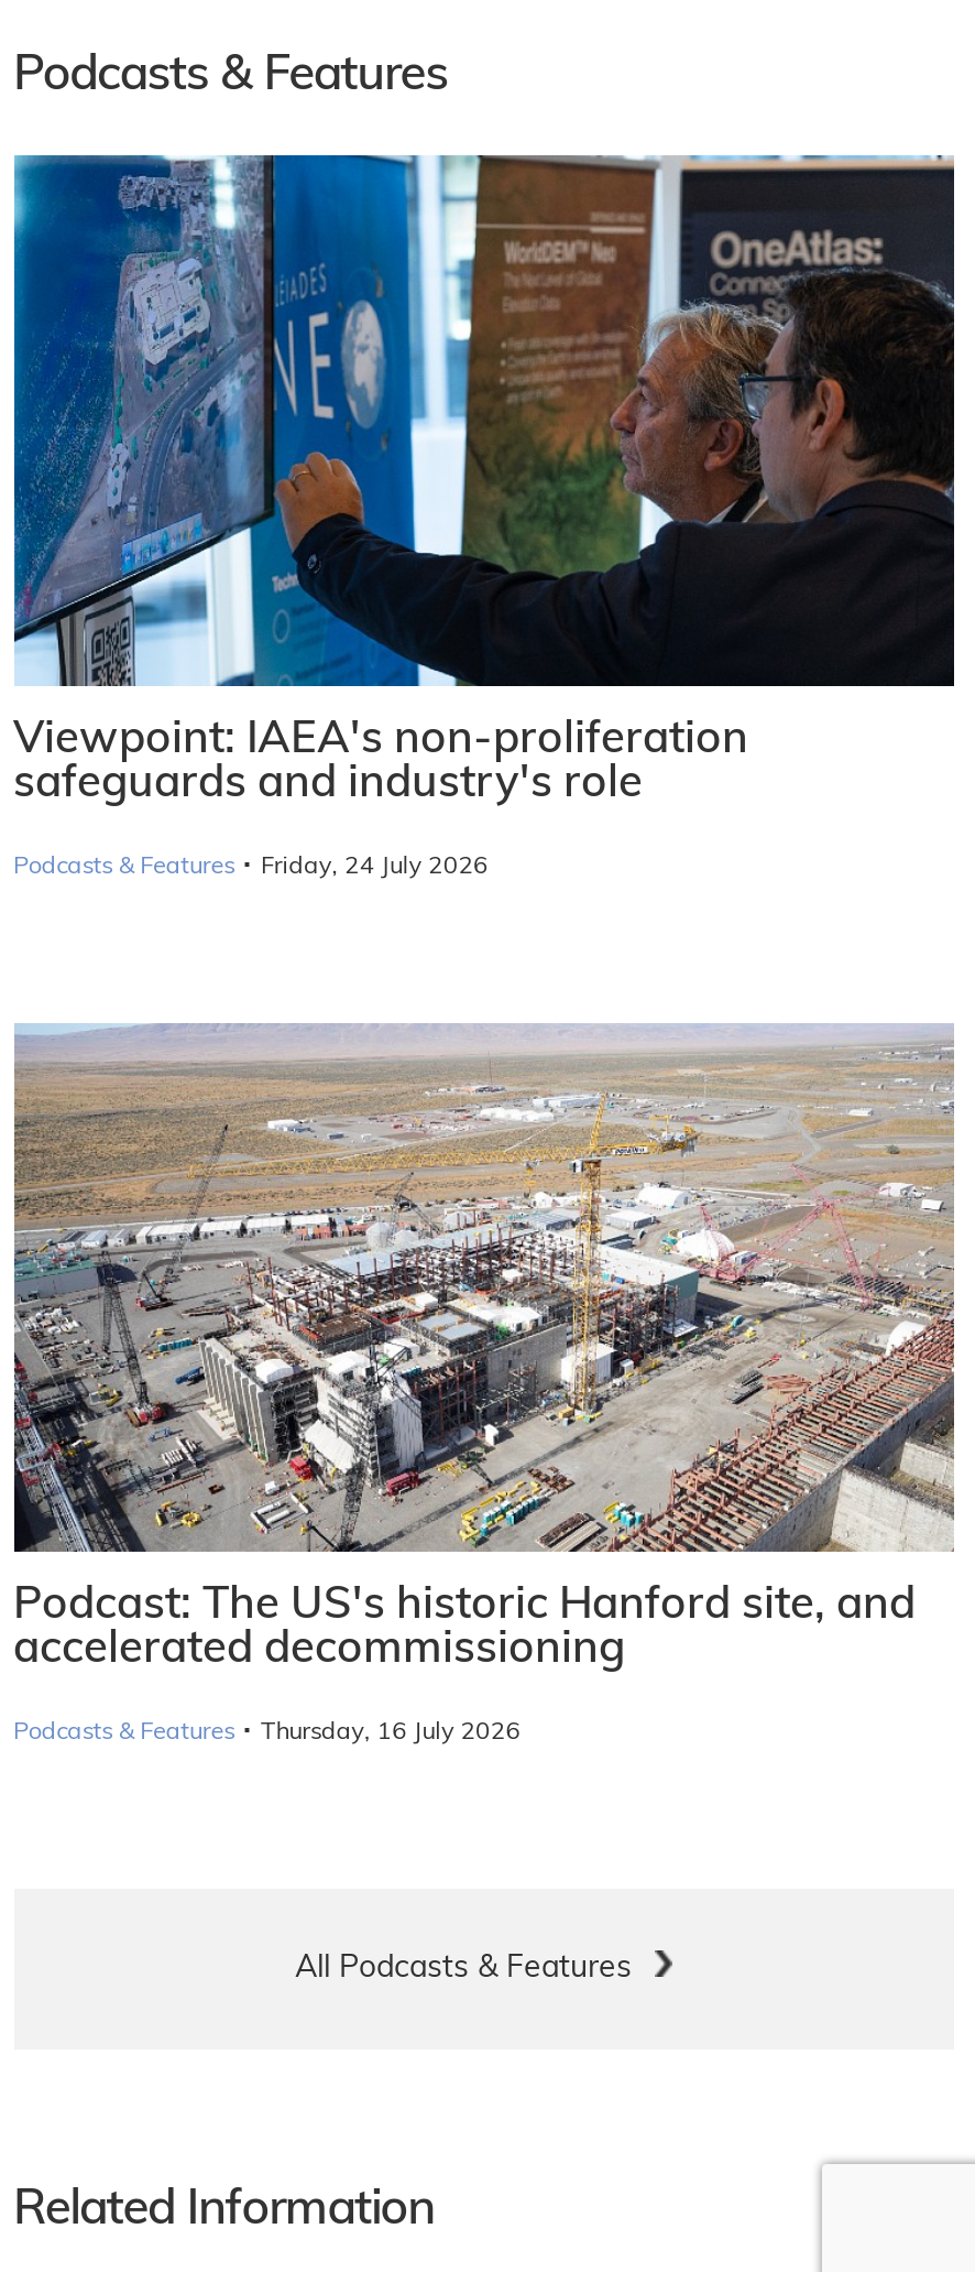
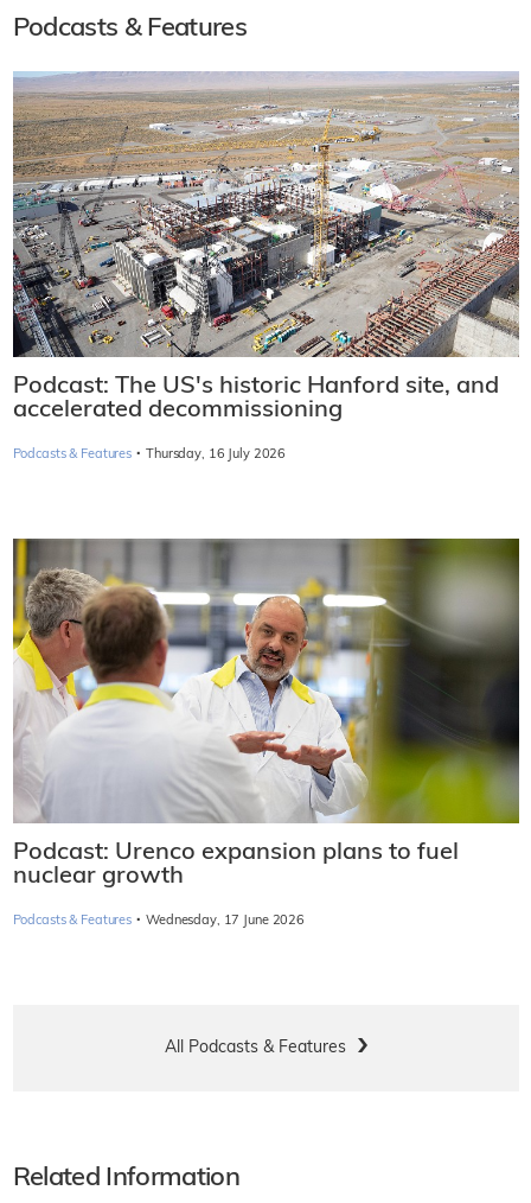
- [image]
- Viewpoint: IAEA's non-proliferation
- safeguards and industry's role
- Podcasts & Features · Friday, 24 July 2026

moved up: [image] | Podcast: The US's historic Hanford site, and | accelerated decommissioning | Podcasts & Features · Thursday, 16 July 2026

+ [image]
+ Podcast: Urenco expansion plans to fuel
+ nuclear growth
+ Podcasts & Features · Wednesday, 17 June 2026
